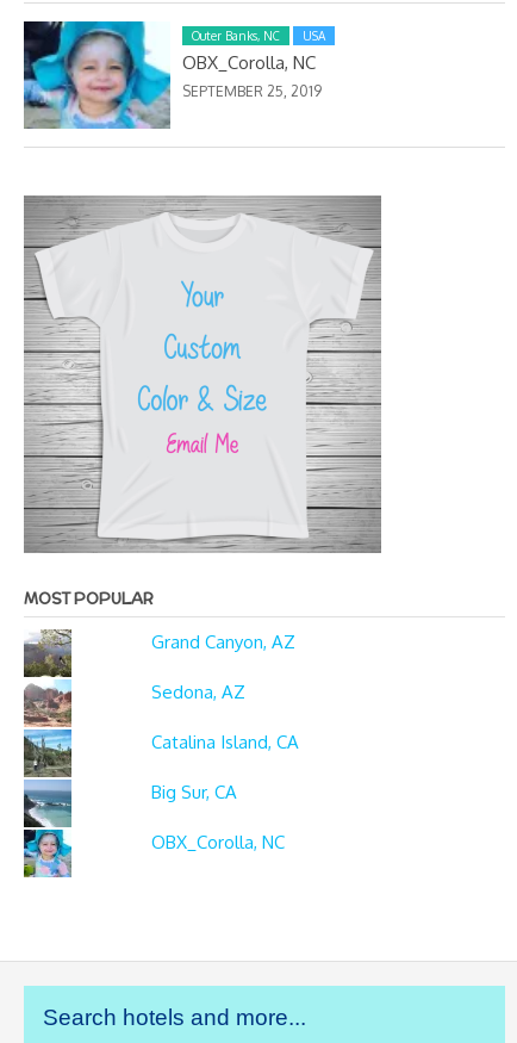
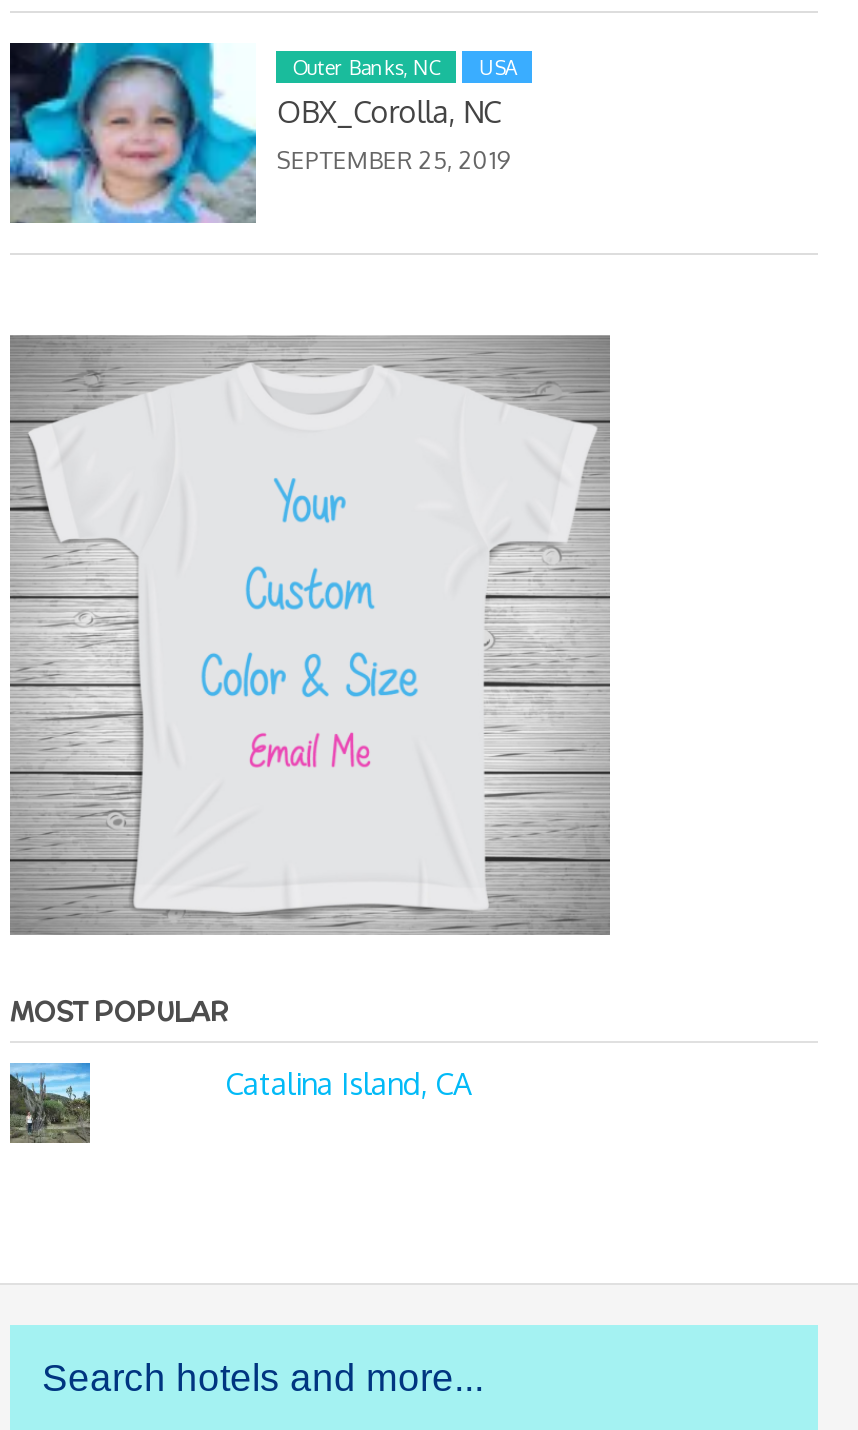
- [image]

- Grand Canyon, AZ
- Sedona, AZ

- [image]

- Big Sur, CA
- OBX_Corolla, NC
